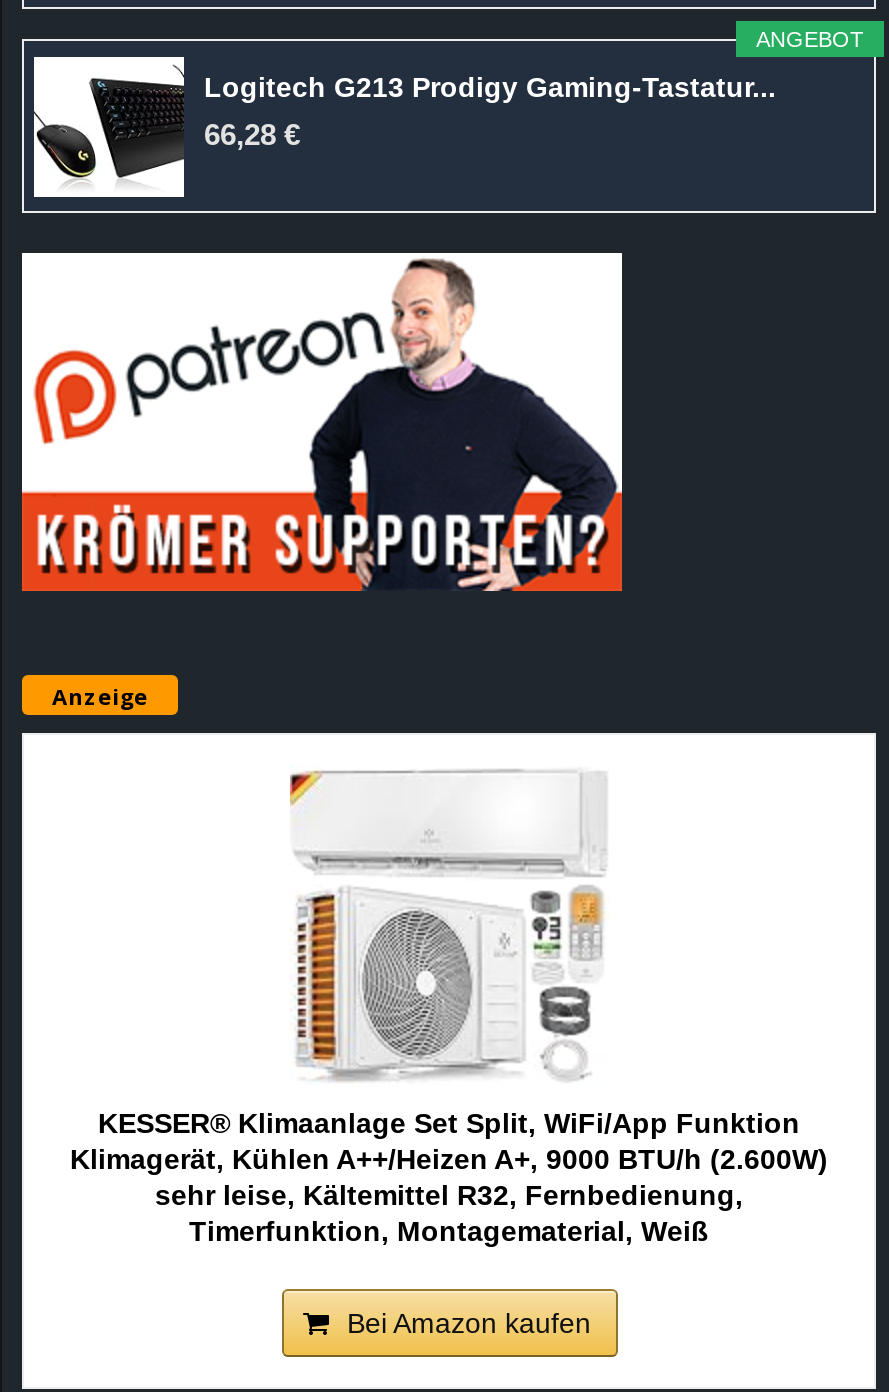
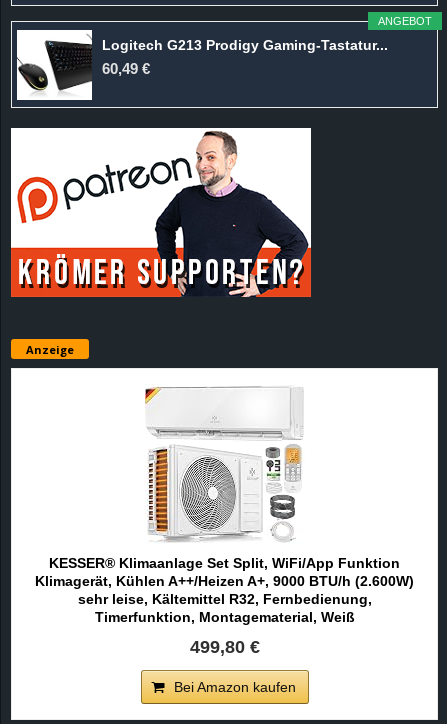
- 66,28 €
+ 60,49 €

+ 499,80 €
